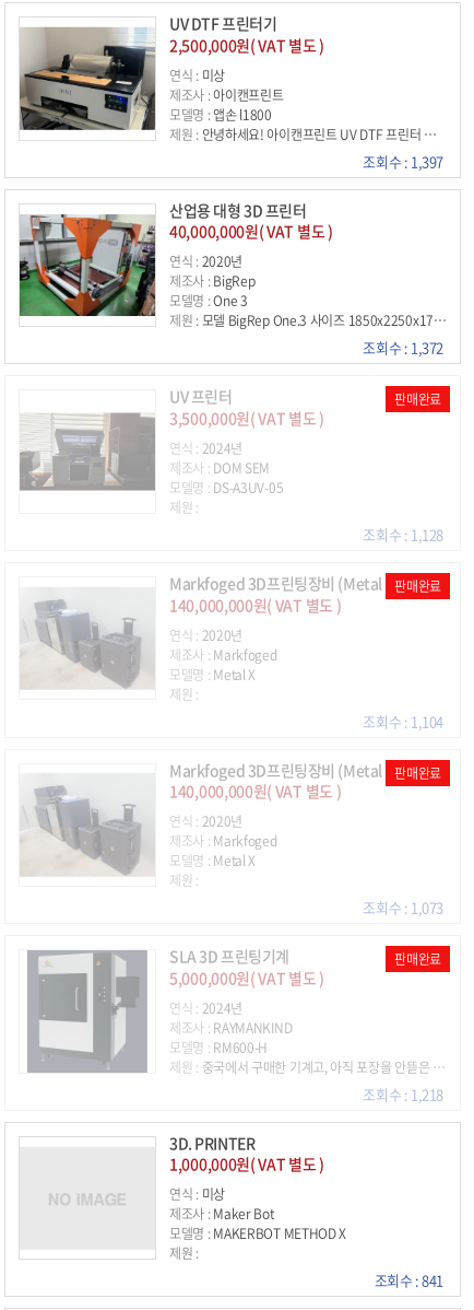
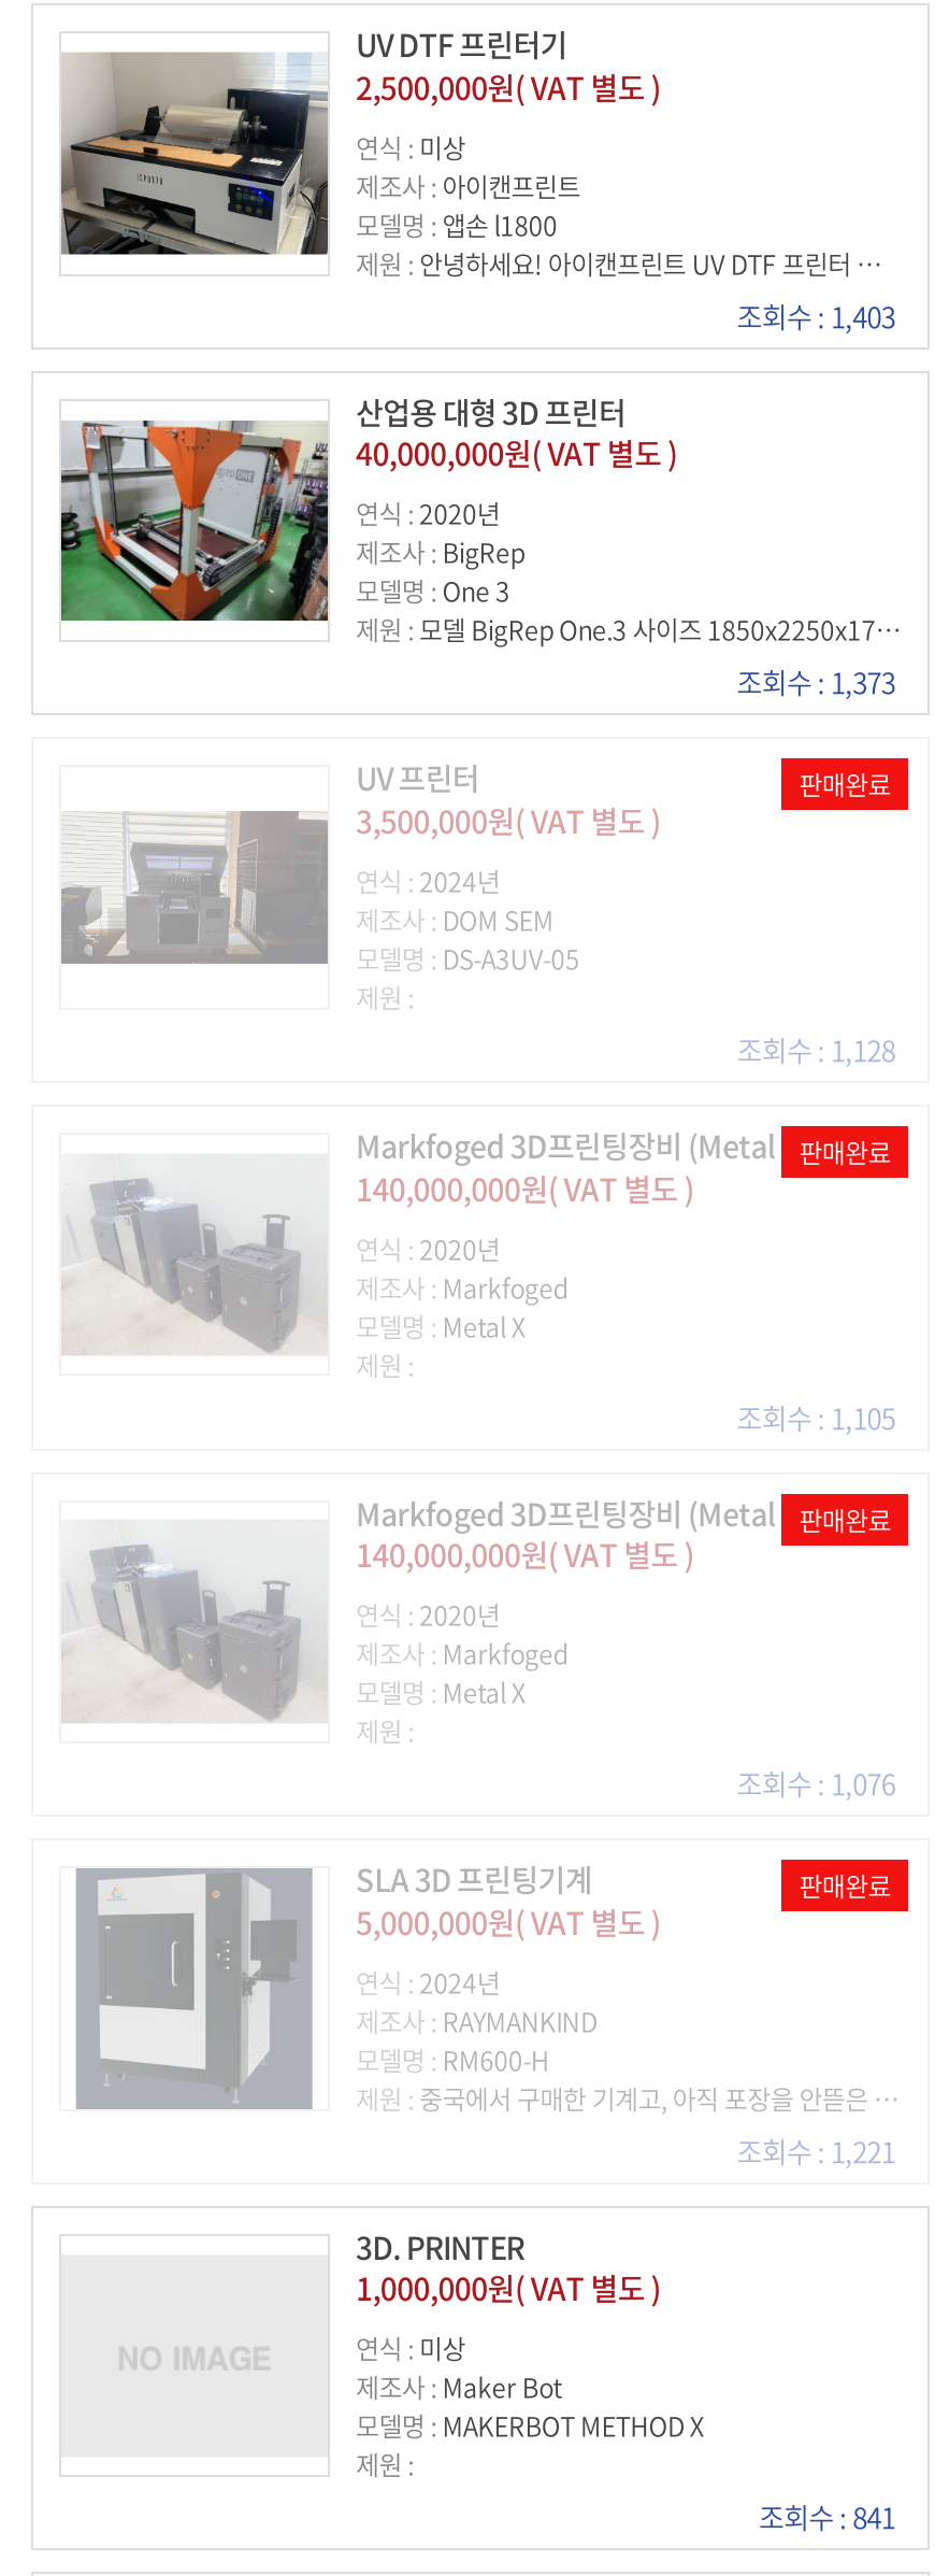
- 조회수 : 1,397
+ 조회수 : 1,403

- 조회수 : 1,372
+ 조회수 : 1,373

- 조회수 : 1,104
+ 조회수 : 1,105

- 조회수 : 1,073
+ 조회수 : 1,076

- 조회수 : 1,218
+ 조회수 : 1,221
